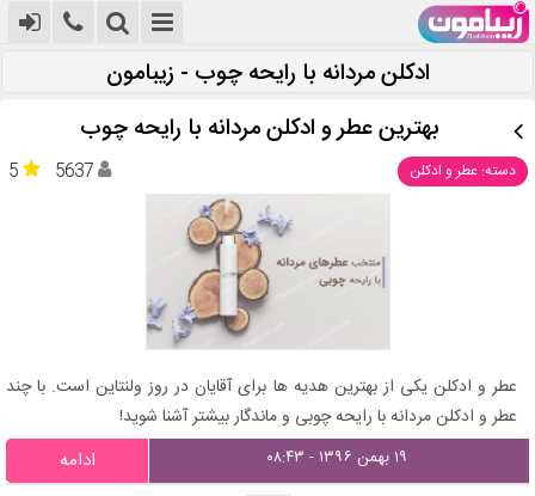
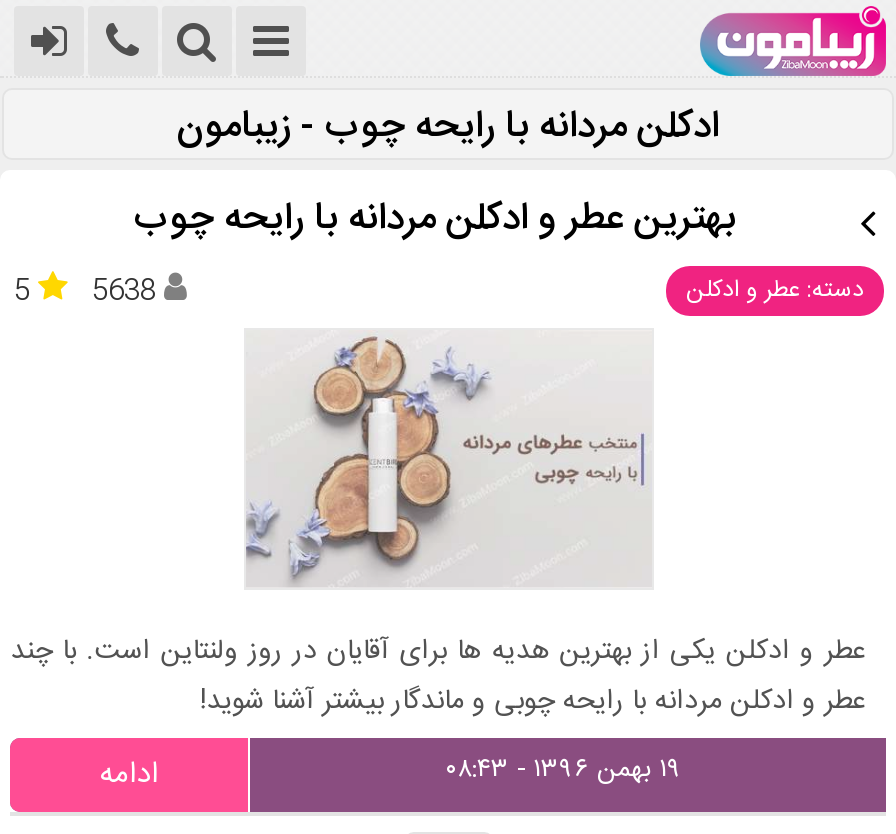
- 5 5637
+ 5 5638
